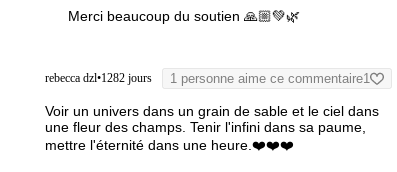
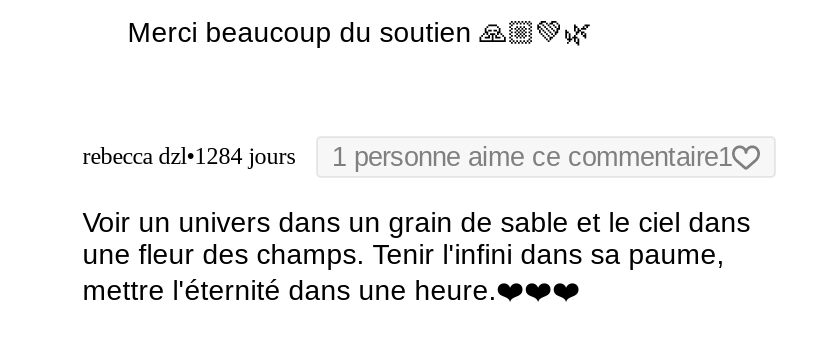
- rebecca dzl•1282 jours
+ rebecca dzl•1284 jours
